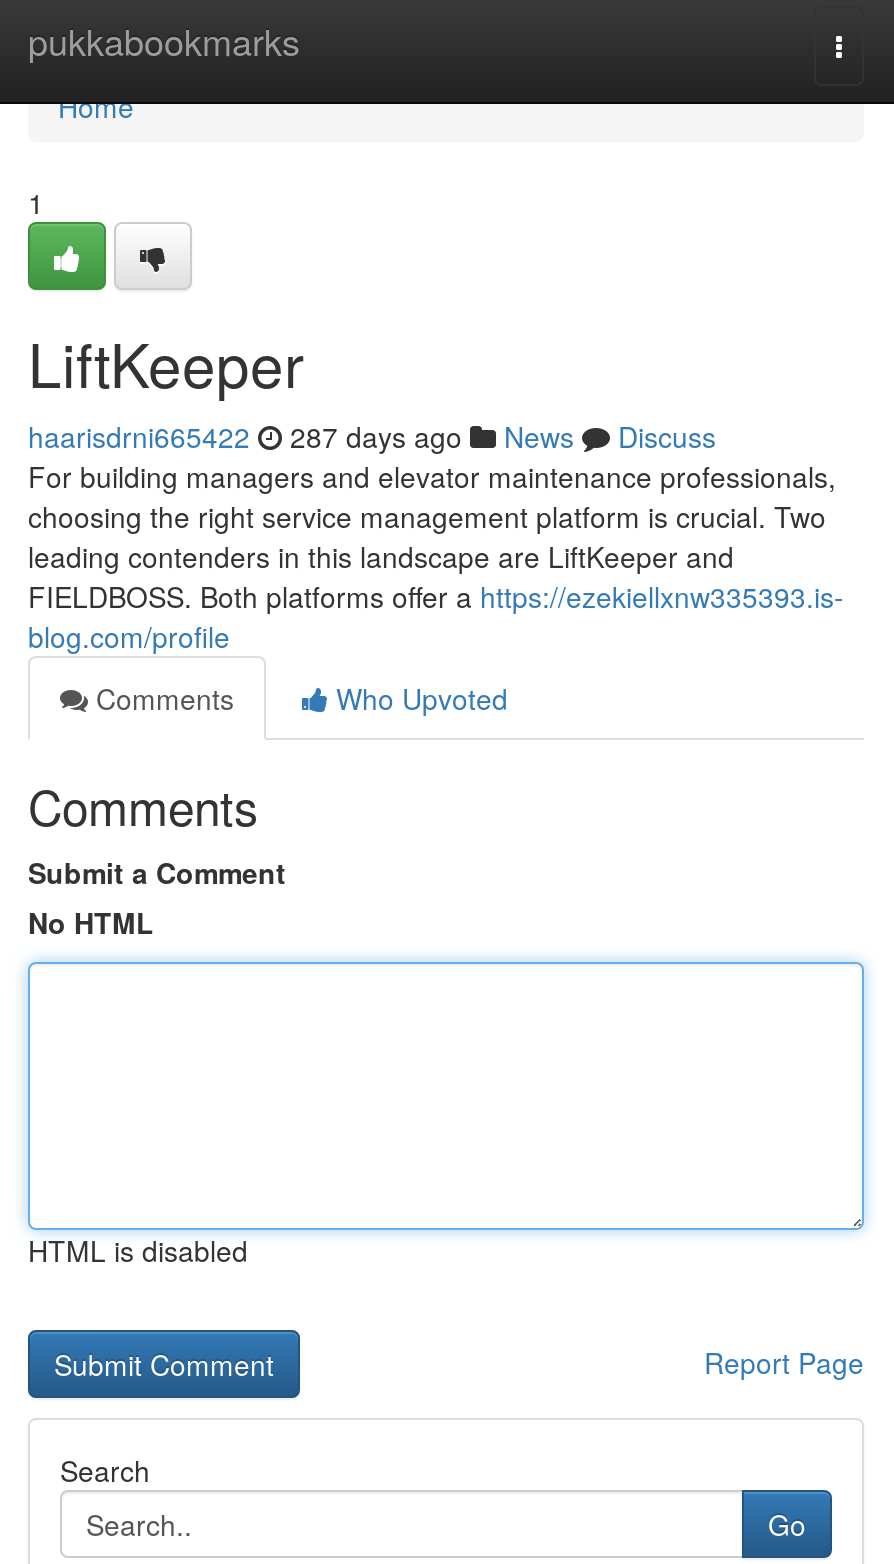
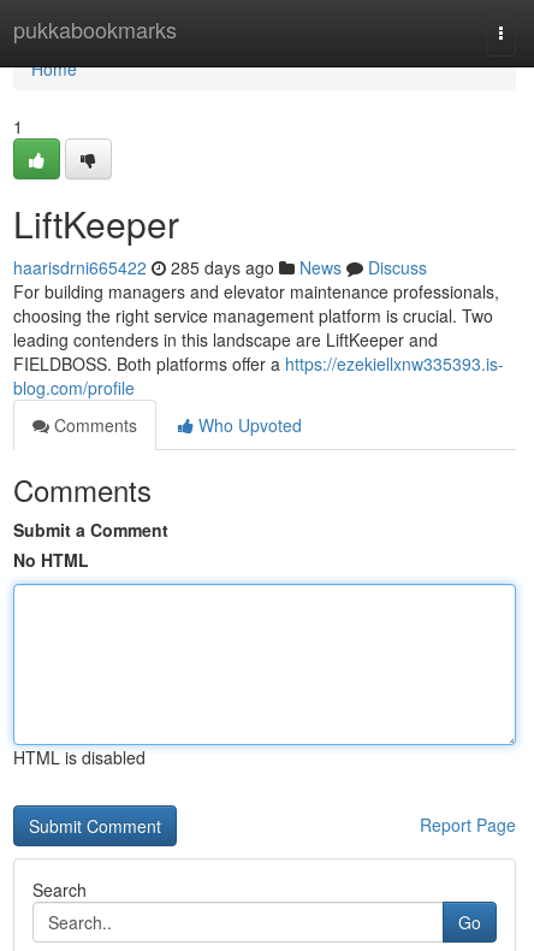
- haarisdrni665422 287 days ago News Discuss
+ haarisdrni665422 285 days ago News Discuss
